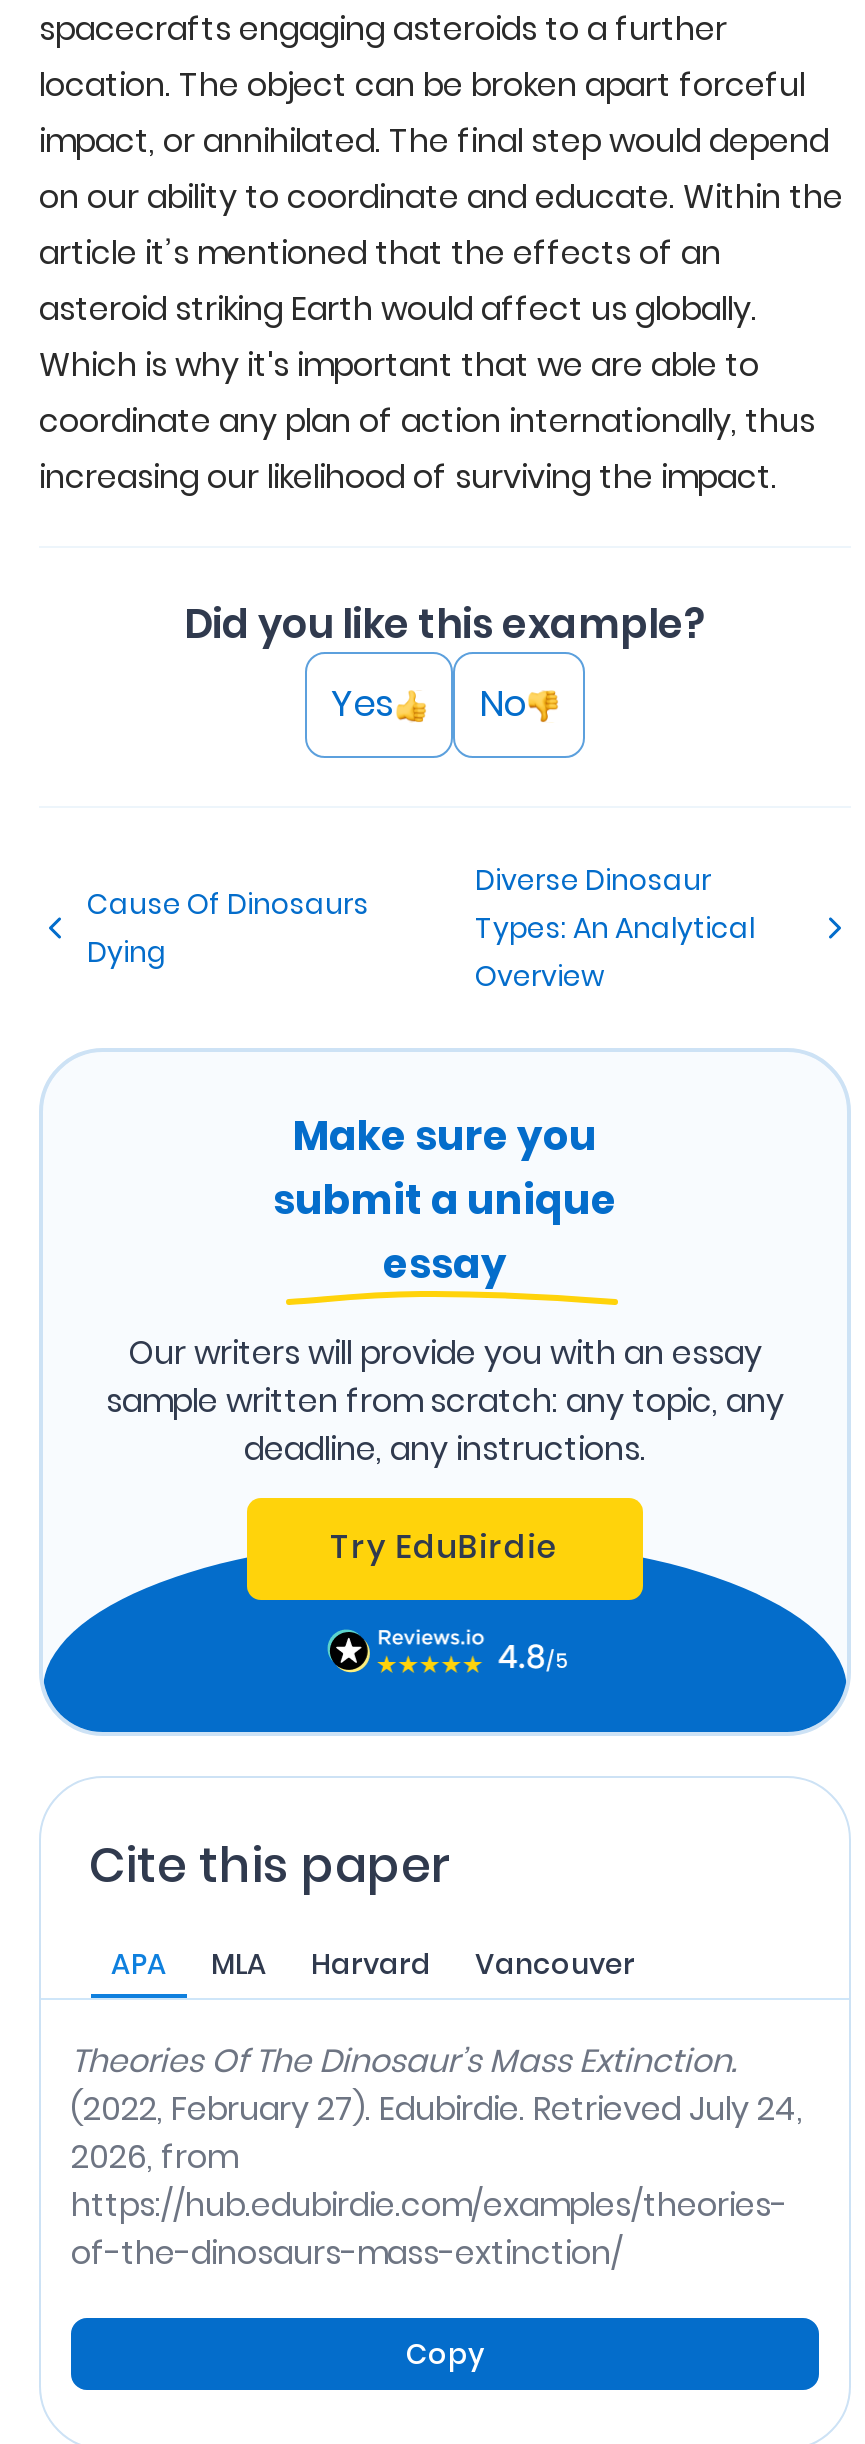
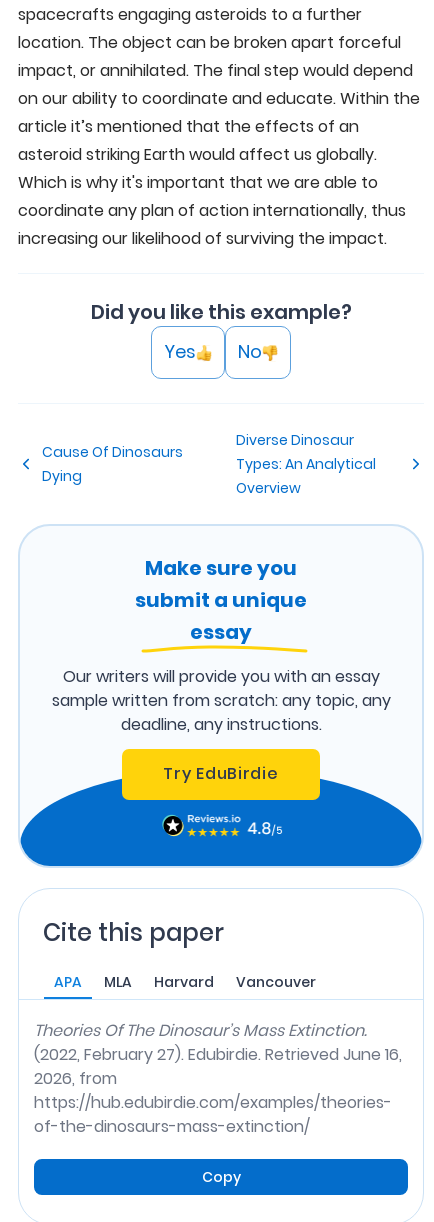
- (2022, February 27). Edubirdie. Retrieved July 24,
+ (2022, February 27). Edubirdie. Retrieved June 16,
